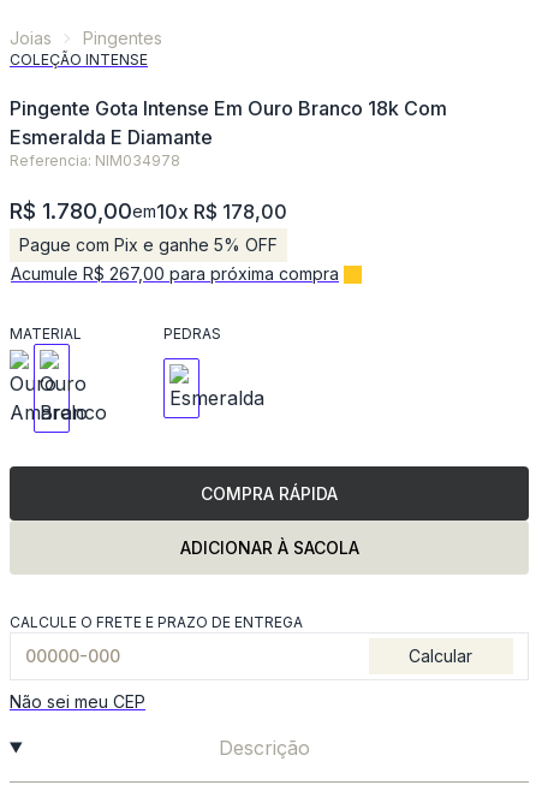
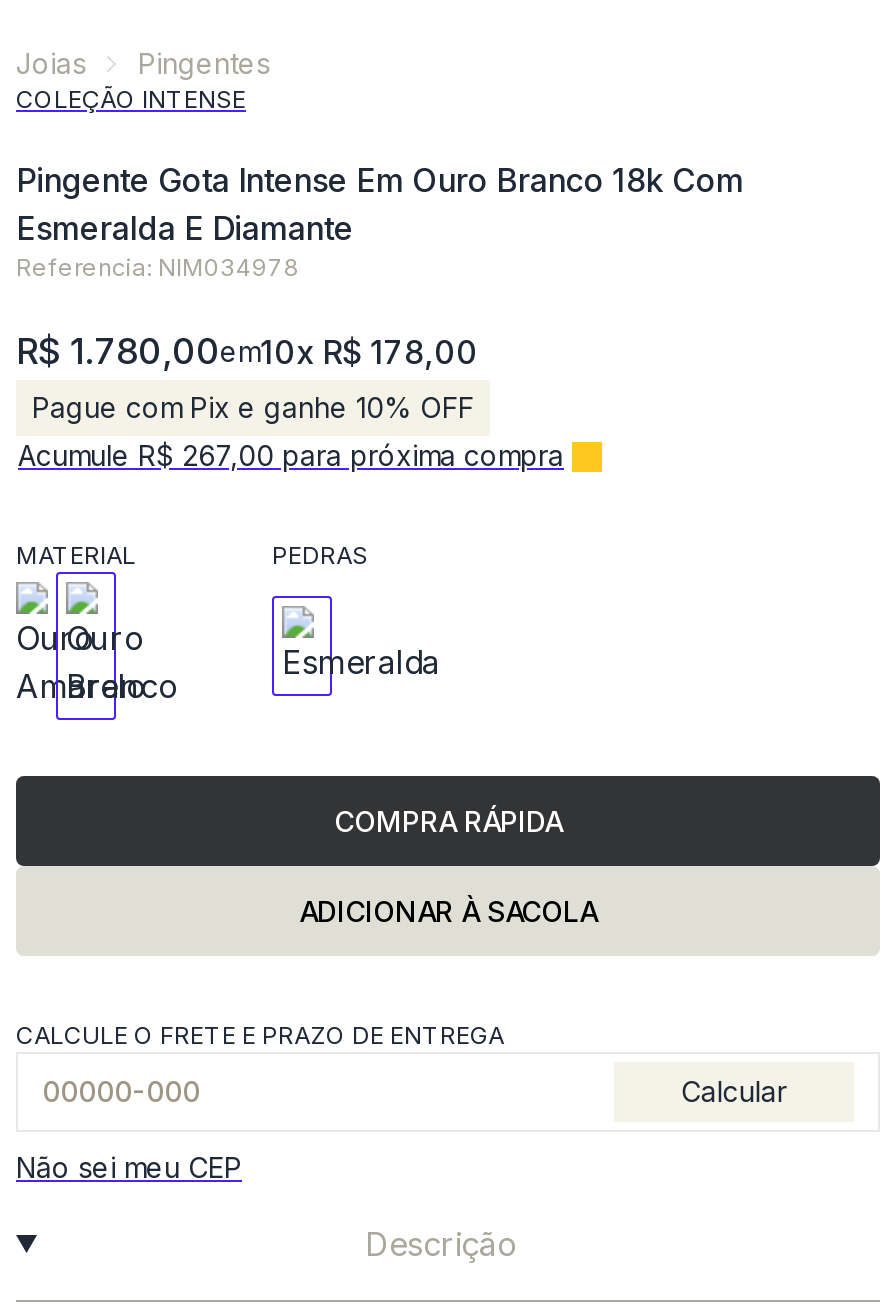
- Pague com Pix e ganhe 5% OFF
+ Pague com Pix e ganhe 10% OFF
